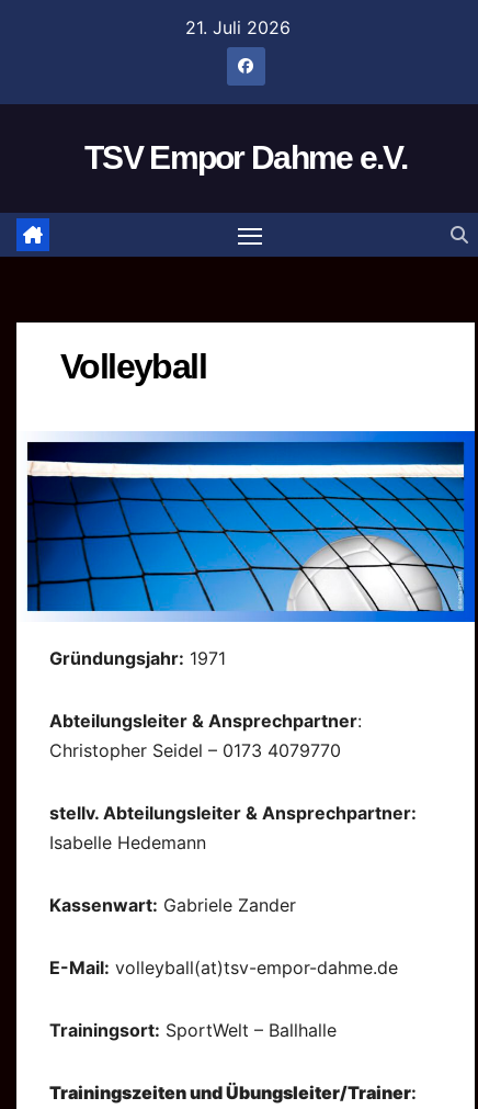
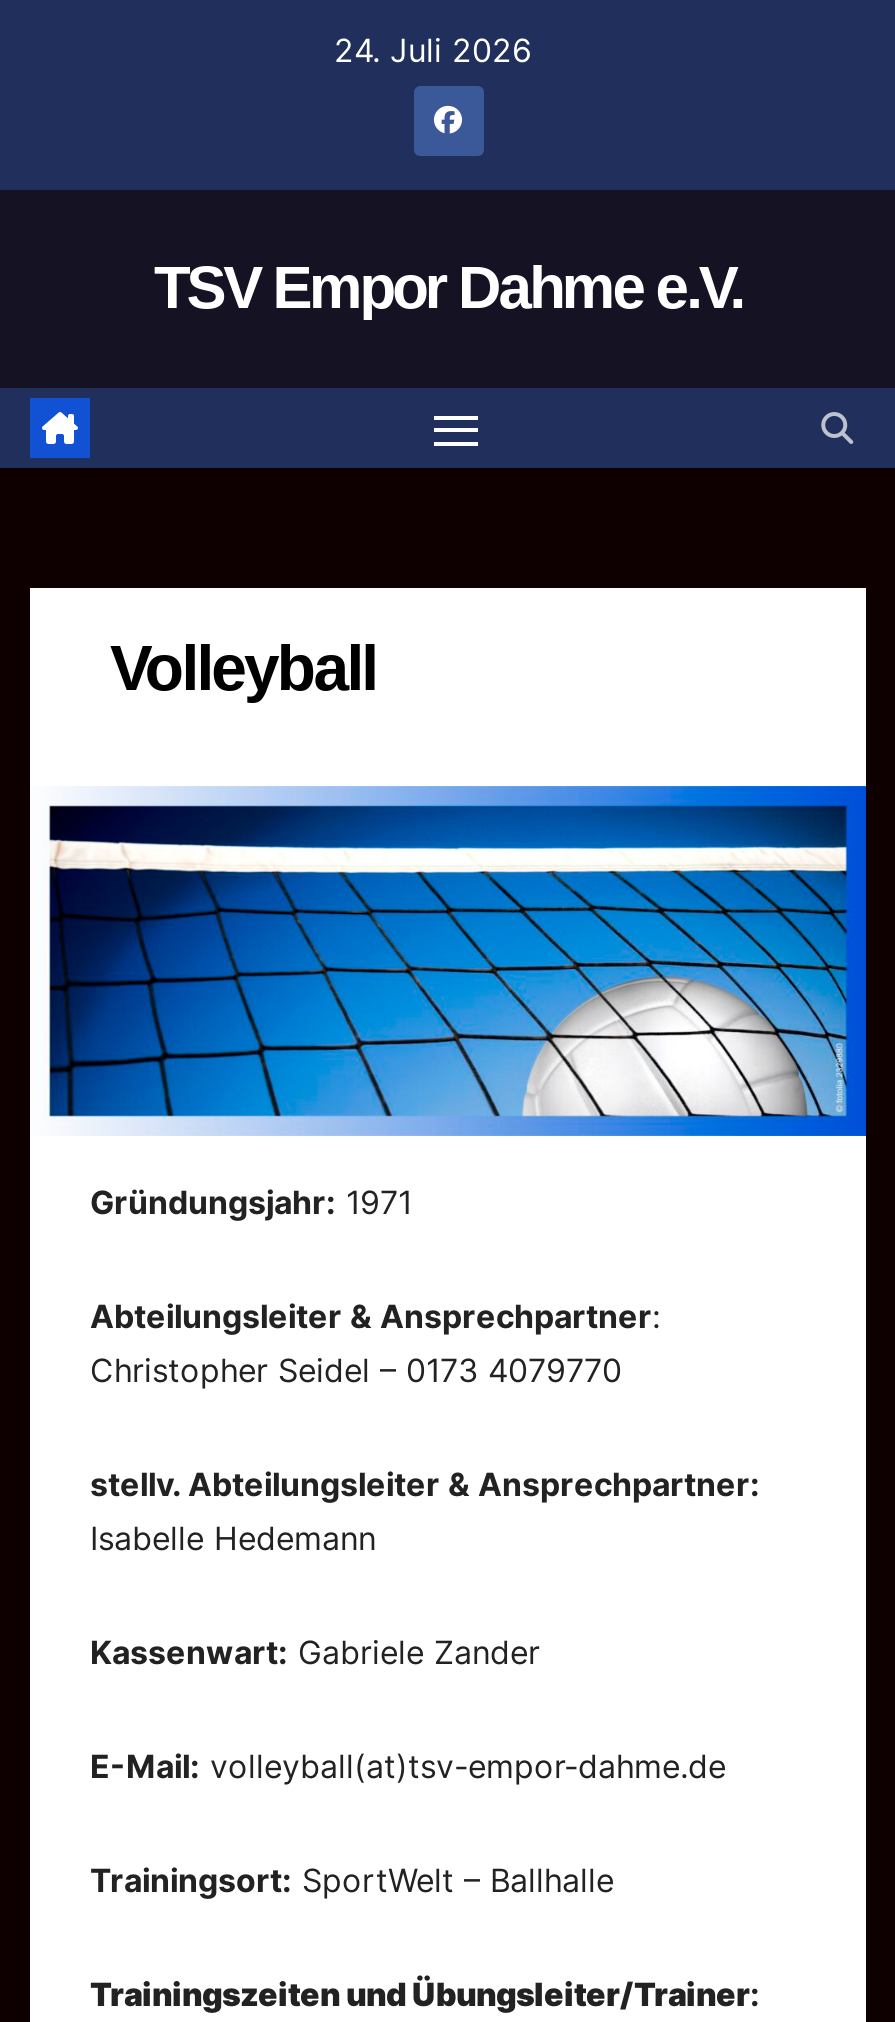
- 21. Juli 2026
+ 24. Juli 2026
